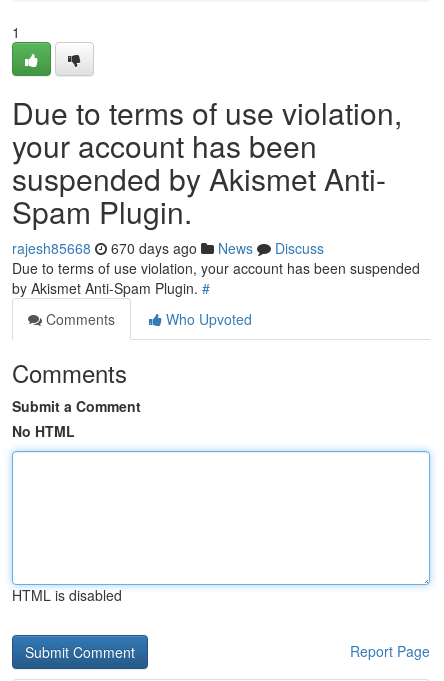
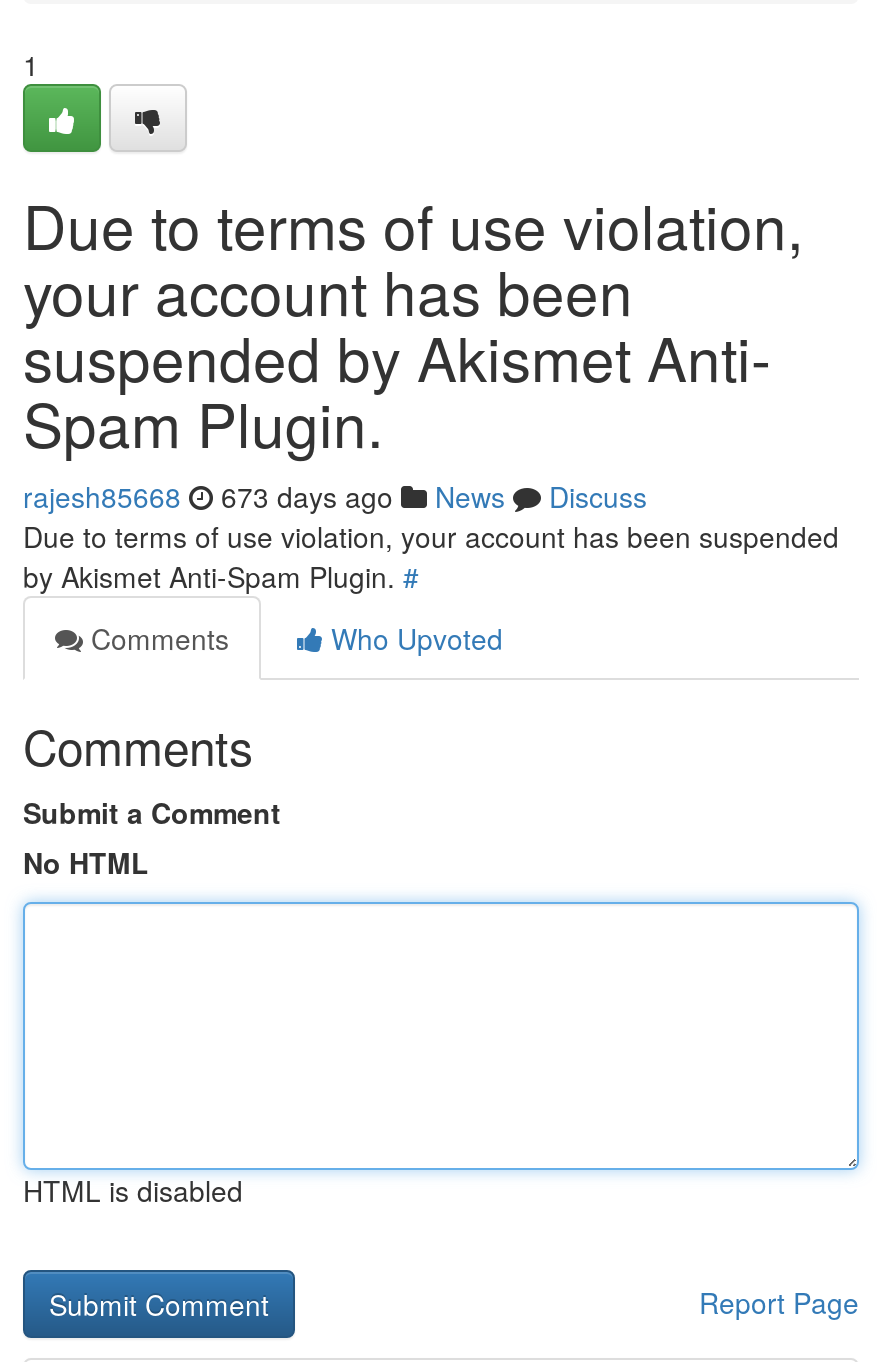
- rajesh85668 670 days ago News Discuss
+ rajesh85668 673 days ago News Discuss
